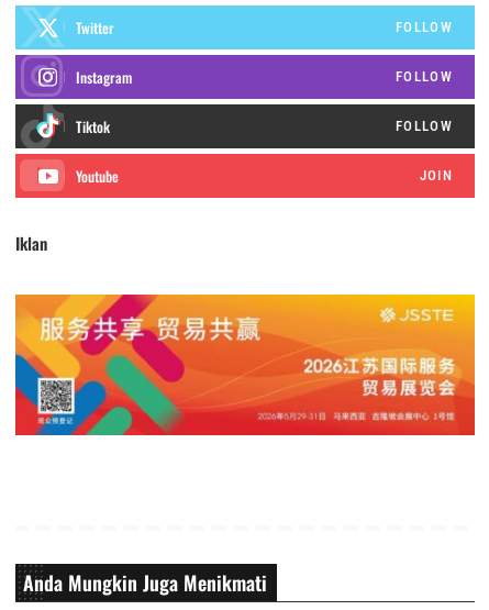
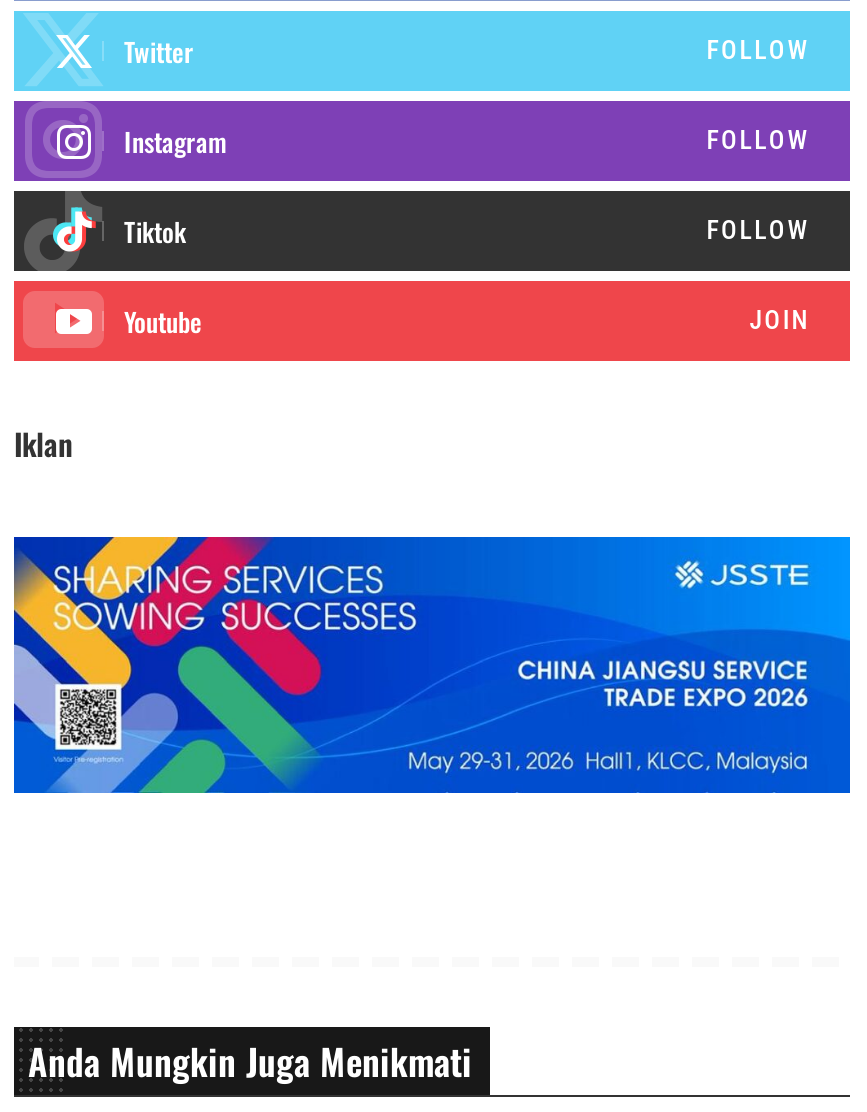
- [image]
+ [image]
